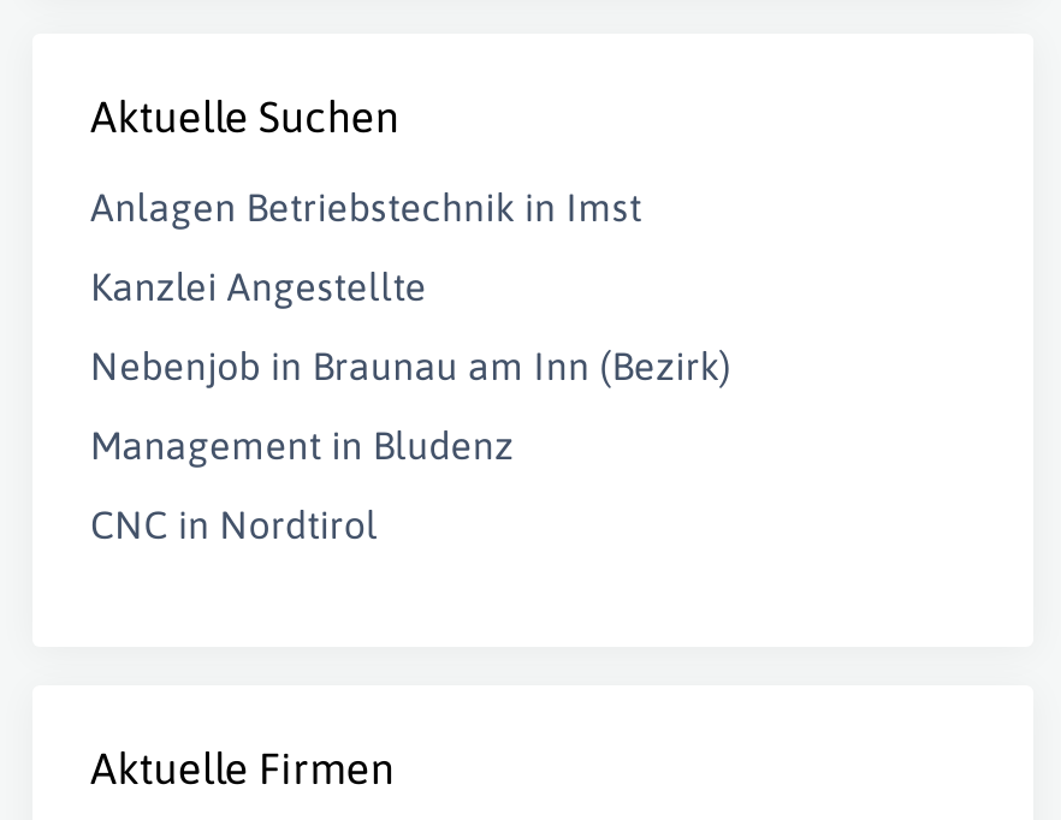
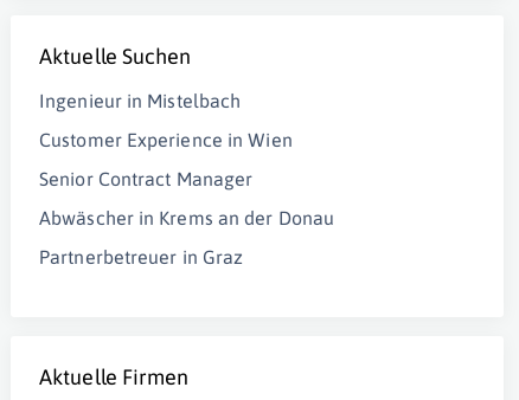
- Anlagen Betriebstechnik in Imst
+ Ingenieur in Mistelbach

- Kanzlei Angestellte
+ Customer Experience in Wien

- Nebenjob in Braunau am Inn (Bezirk)
+ Senior Contract Manager

- Management in Bludenz
+ Abwäscher in Krems an der Donau

- CNC in Nordtirol
+ Partnerbetreuer in Graz
